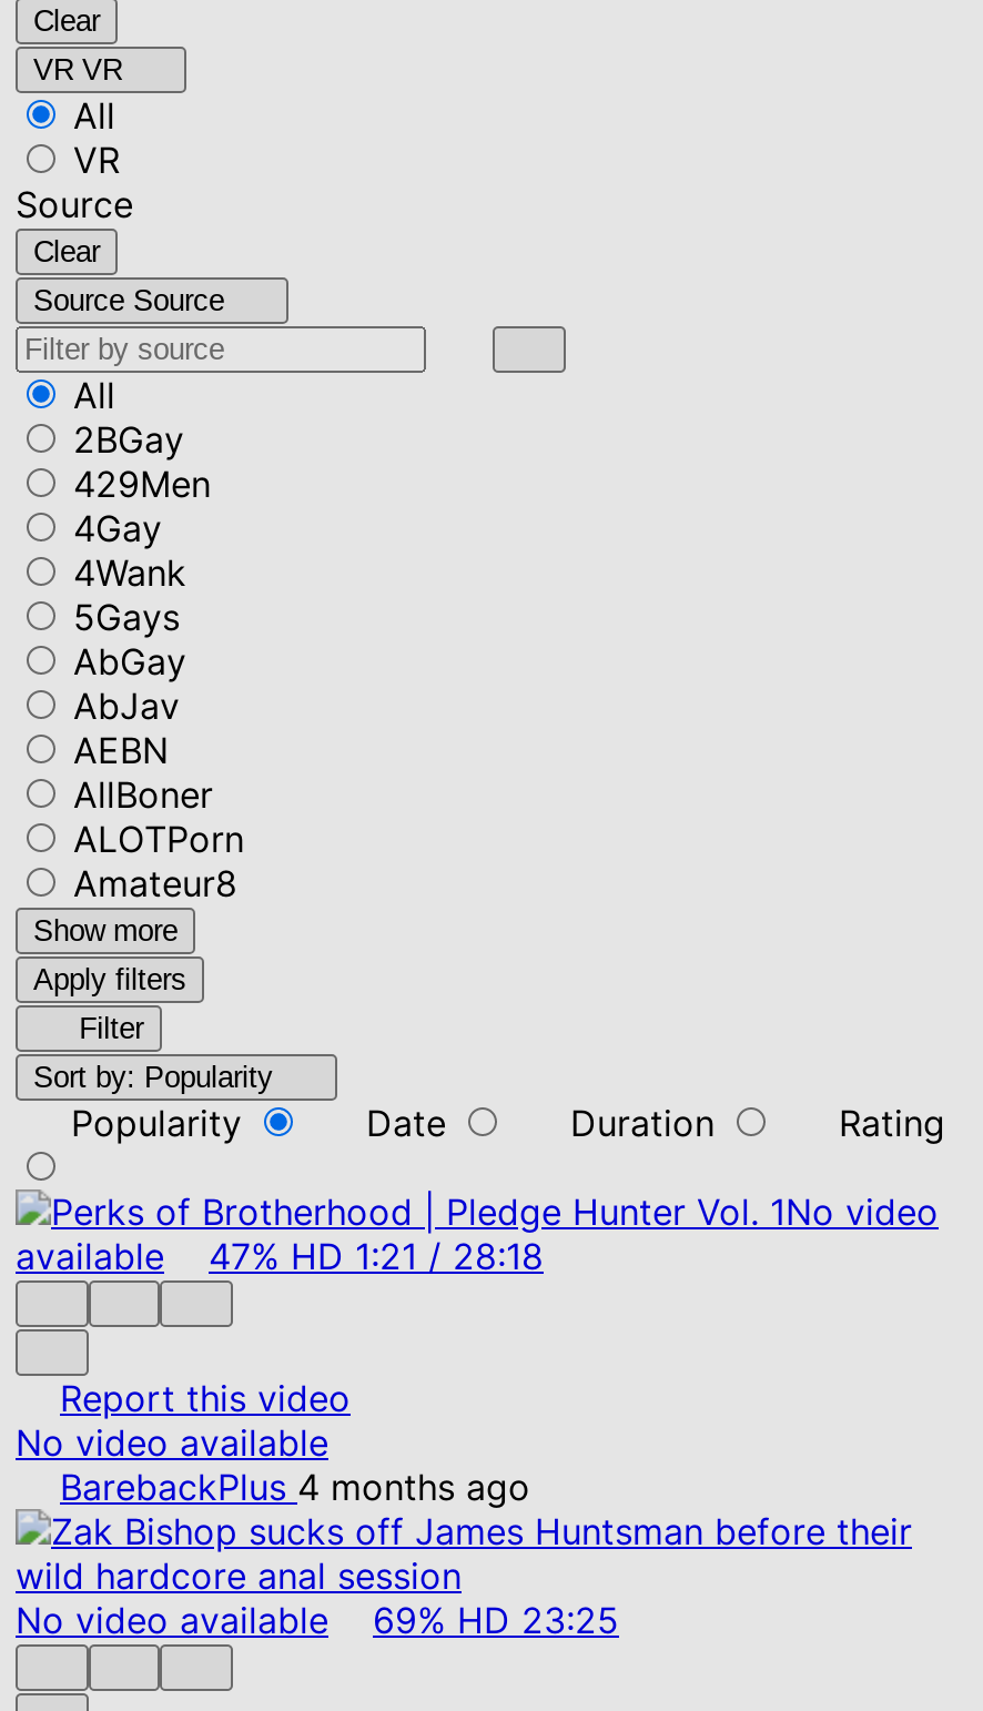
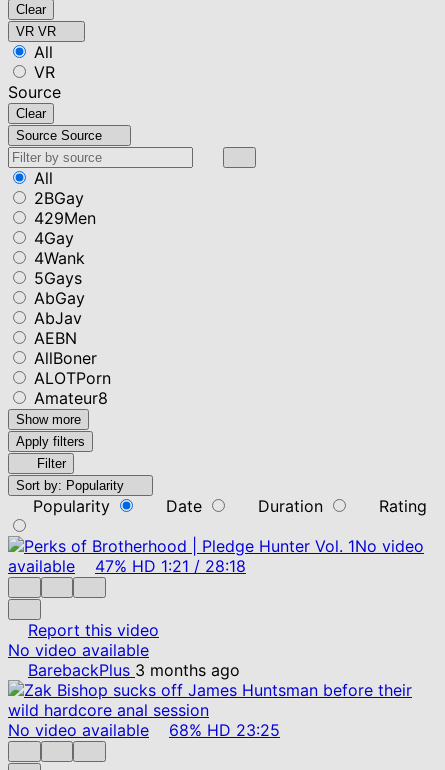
- BarebackPlus 4 months ago
+ BarebackPlus 3 months ago

- No video available 69% HD 23:25
+ No video available 68% HD 23:25
